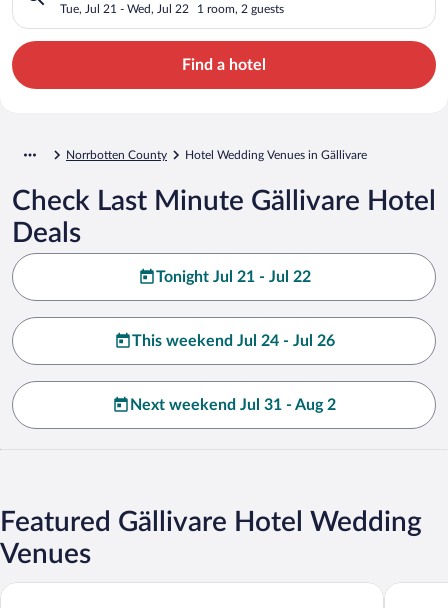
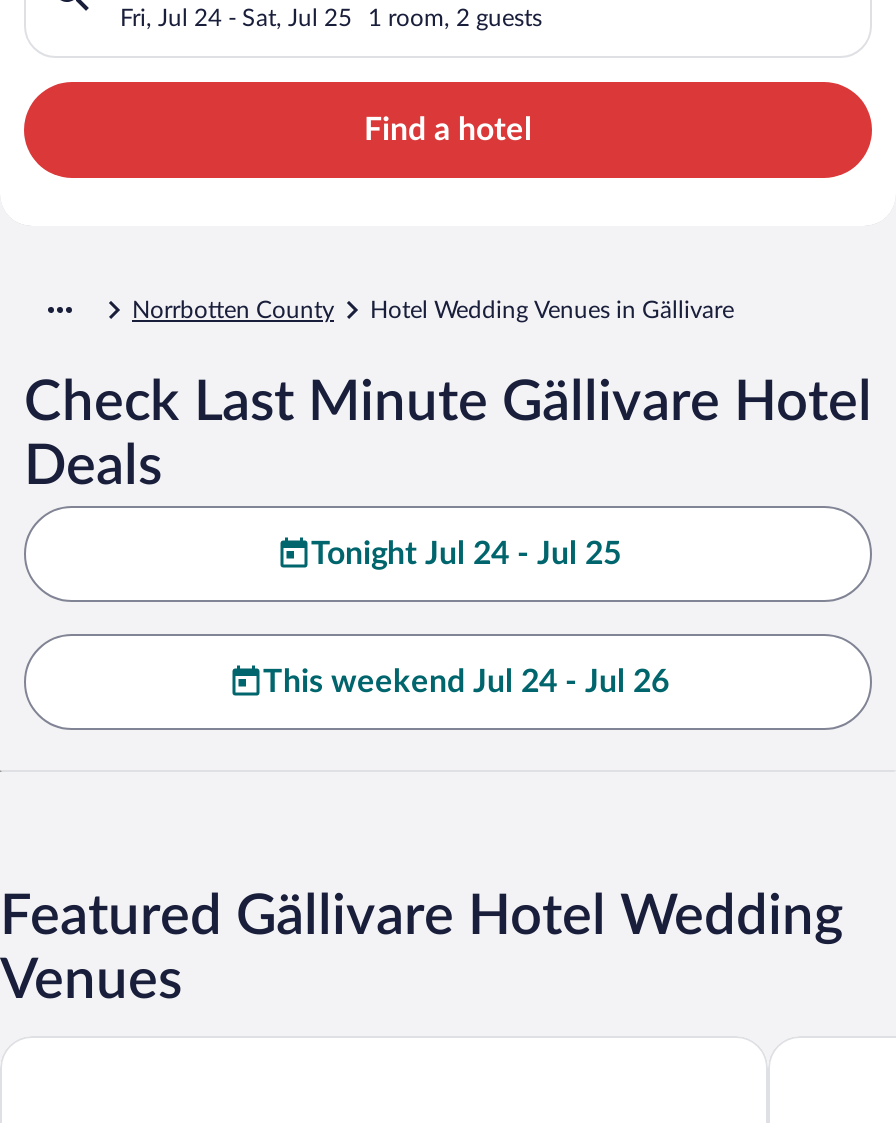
- Tue, Jul 21 - Wed, Jul 22
+ Fri, Jul 24 - Sat, Jul 25

- Tonight Jul 21 - Jul 22
+ Tonight Jul 24 - Jul 25

- Next weekend Jul 31 - Aug 2
